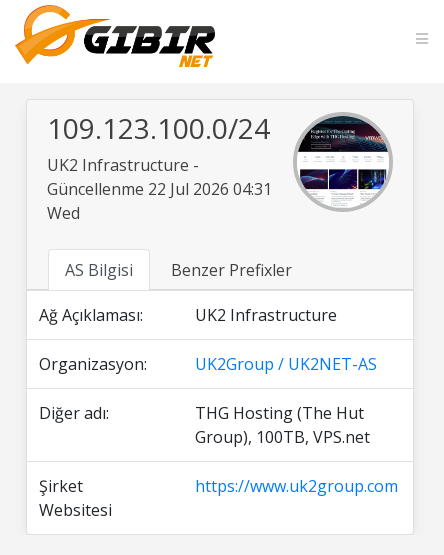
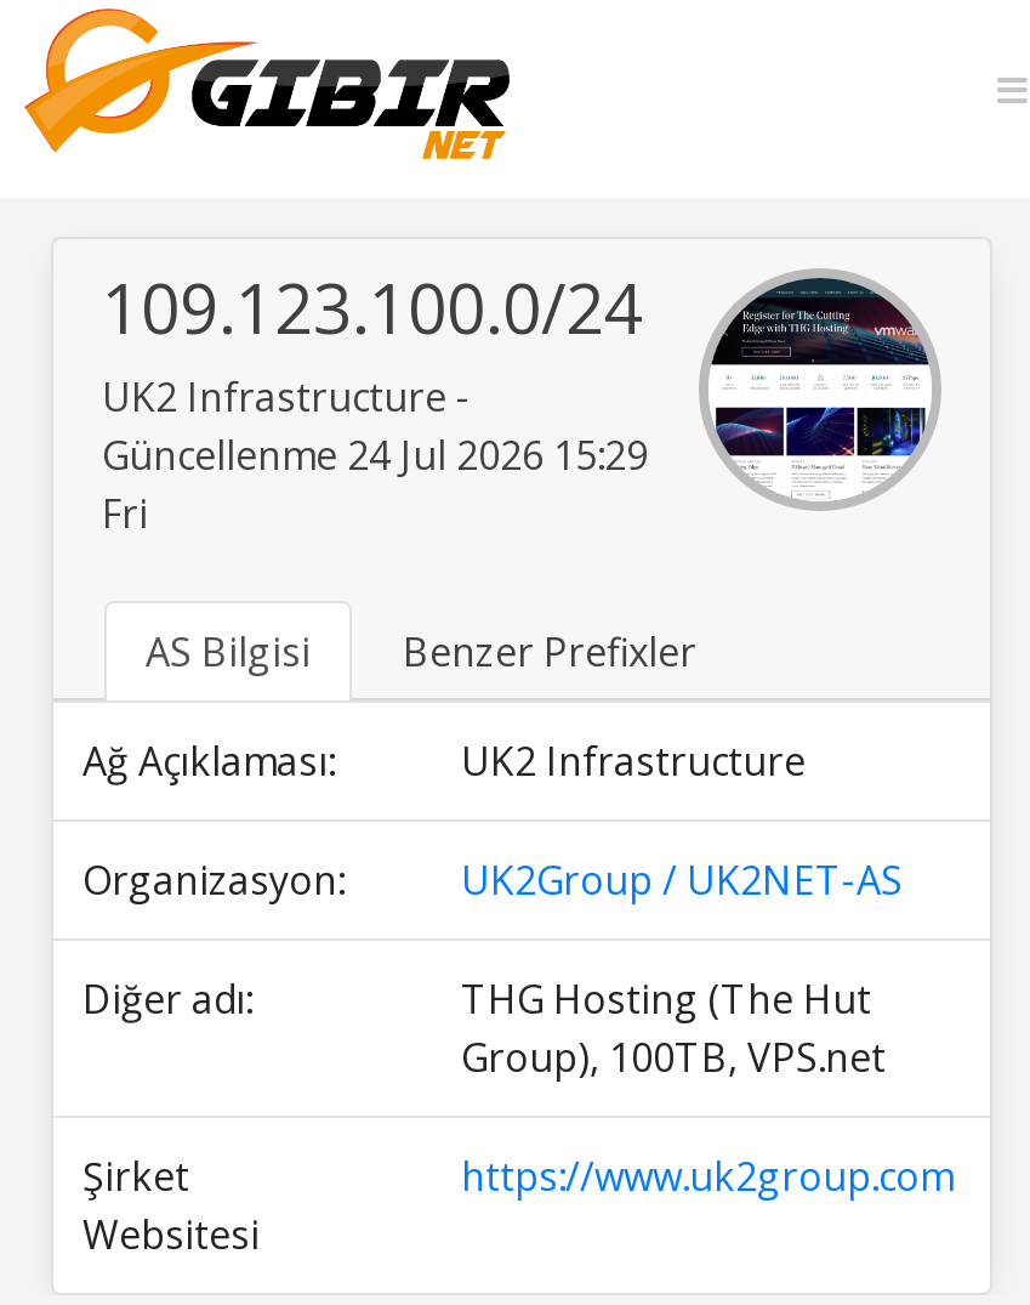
- Güncellenme 22 Jul 2026 04:31
- Wed
+ Güncellenme 24 Jul 2026 15:29
+ Fri
